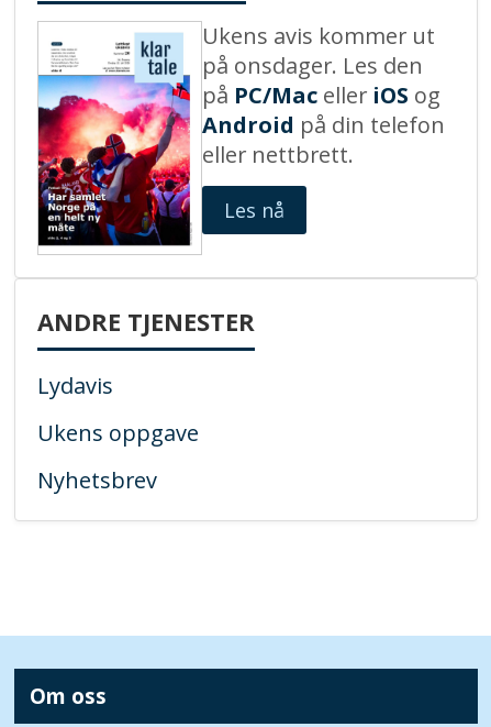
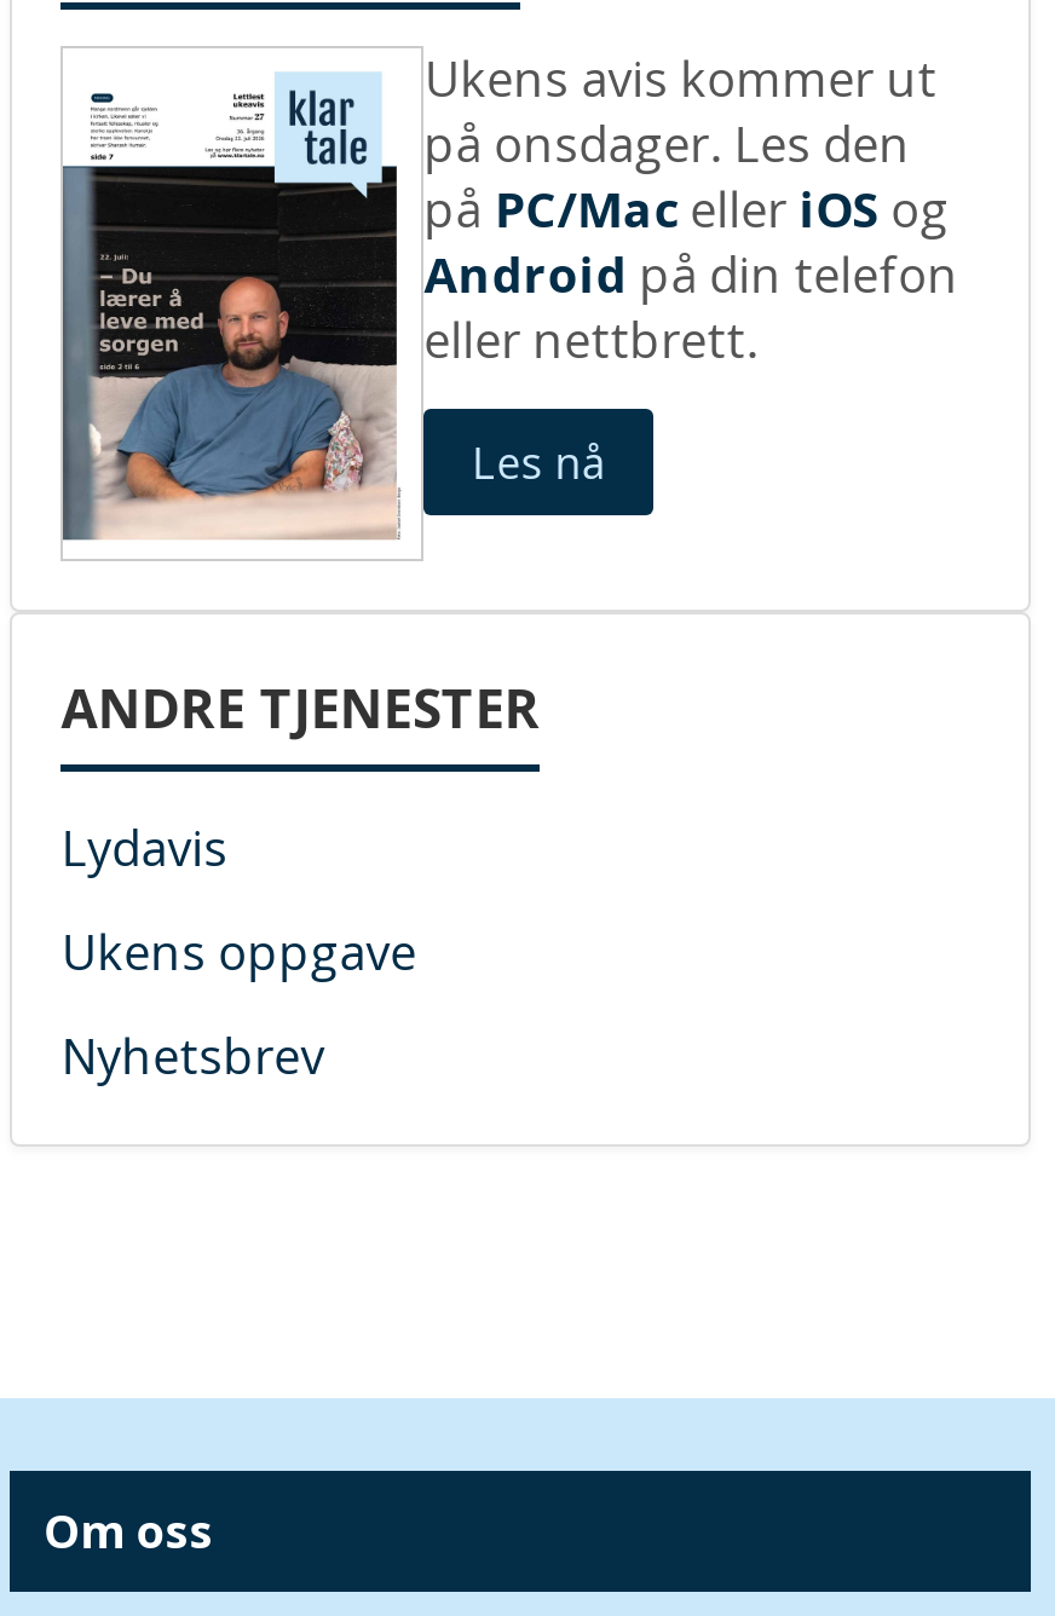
- [image]
+ [image]
